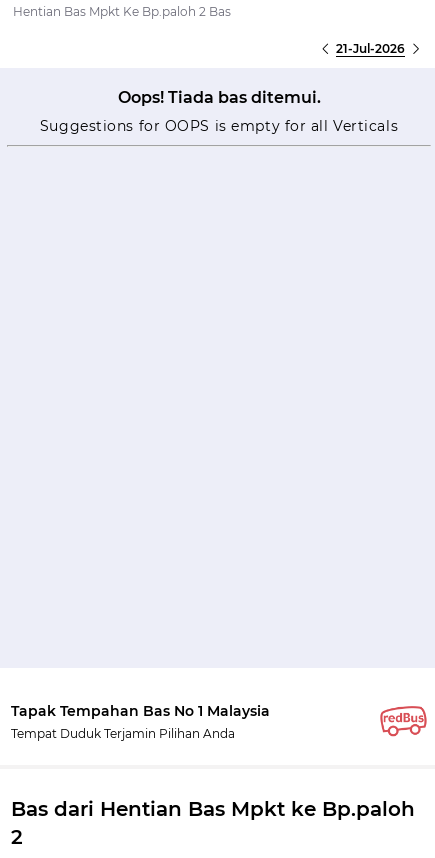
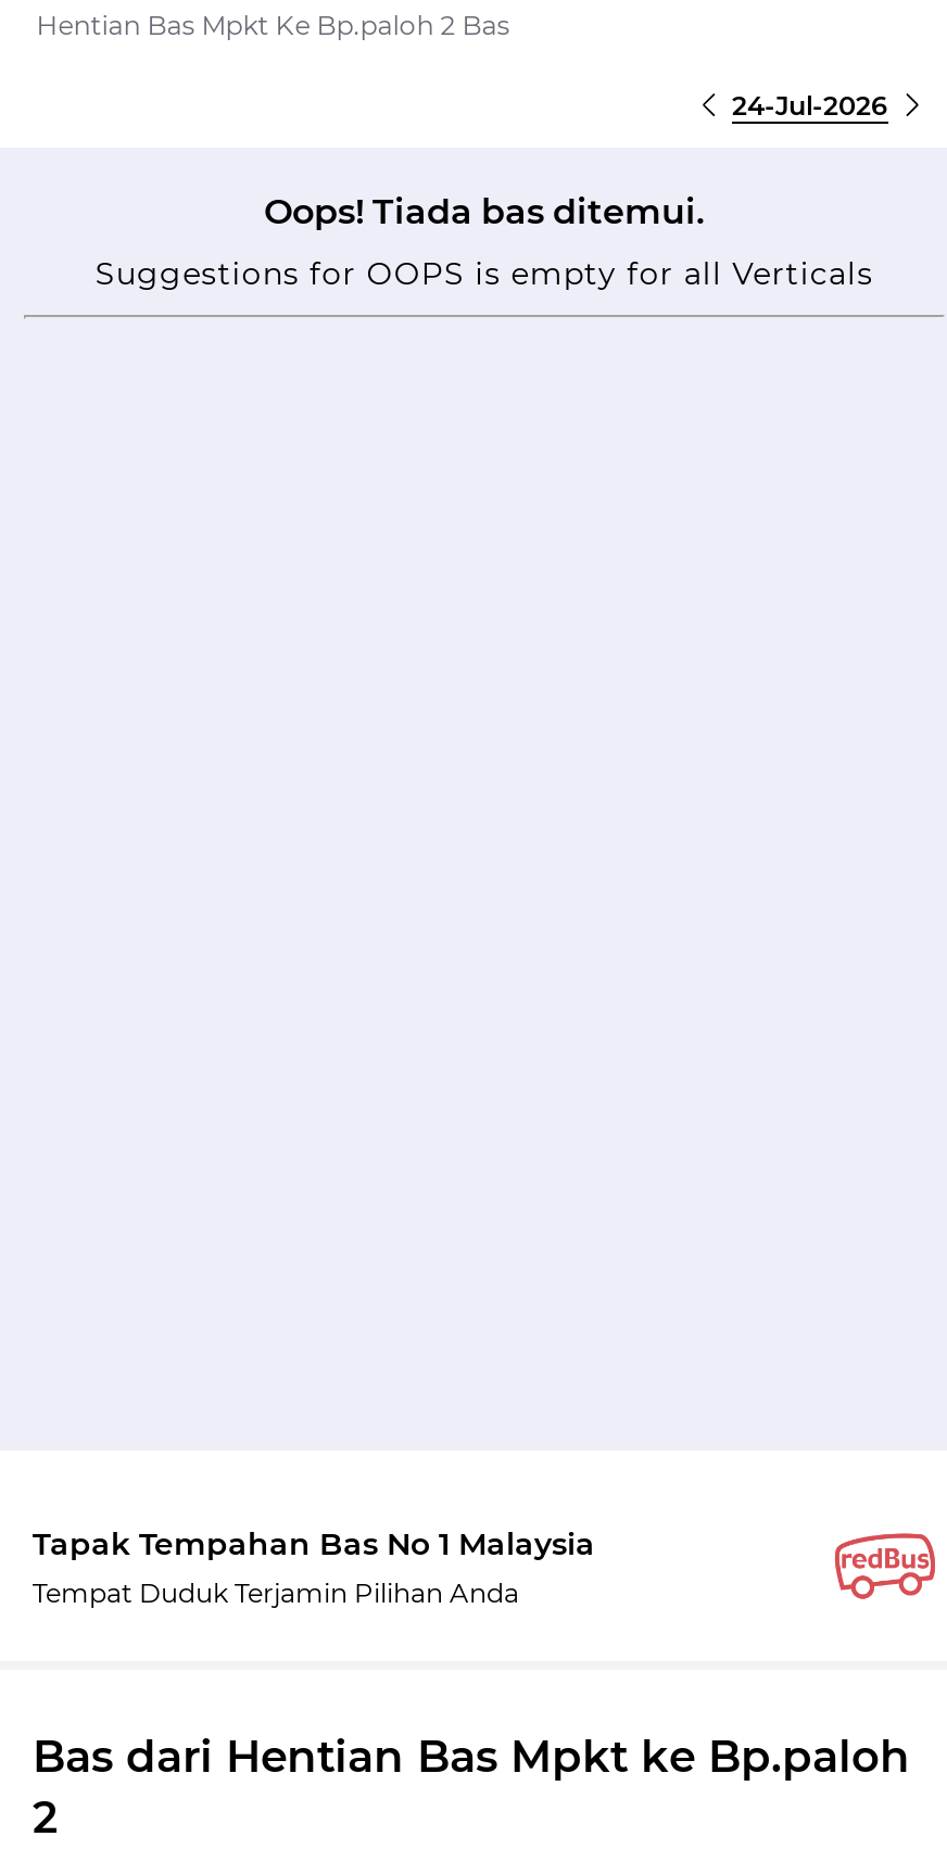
- 21-Jul-2026
+ 24-Jul-2026
